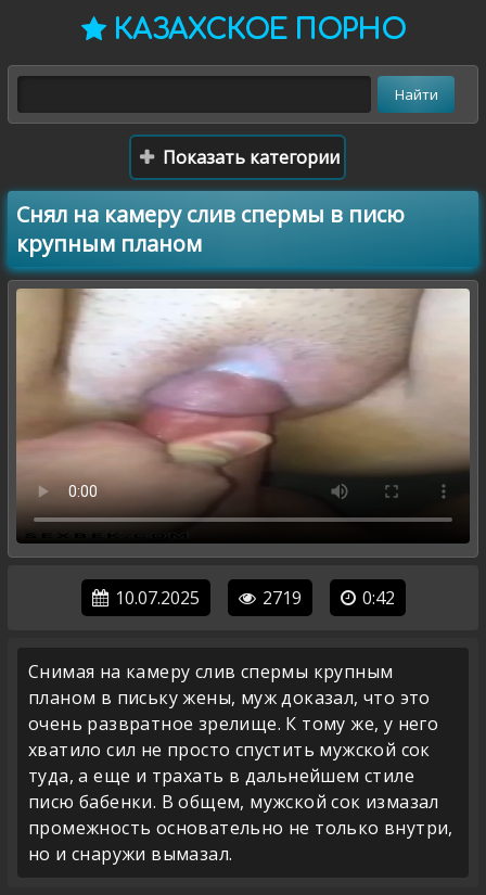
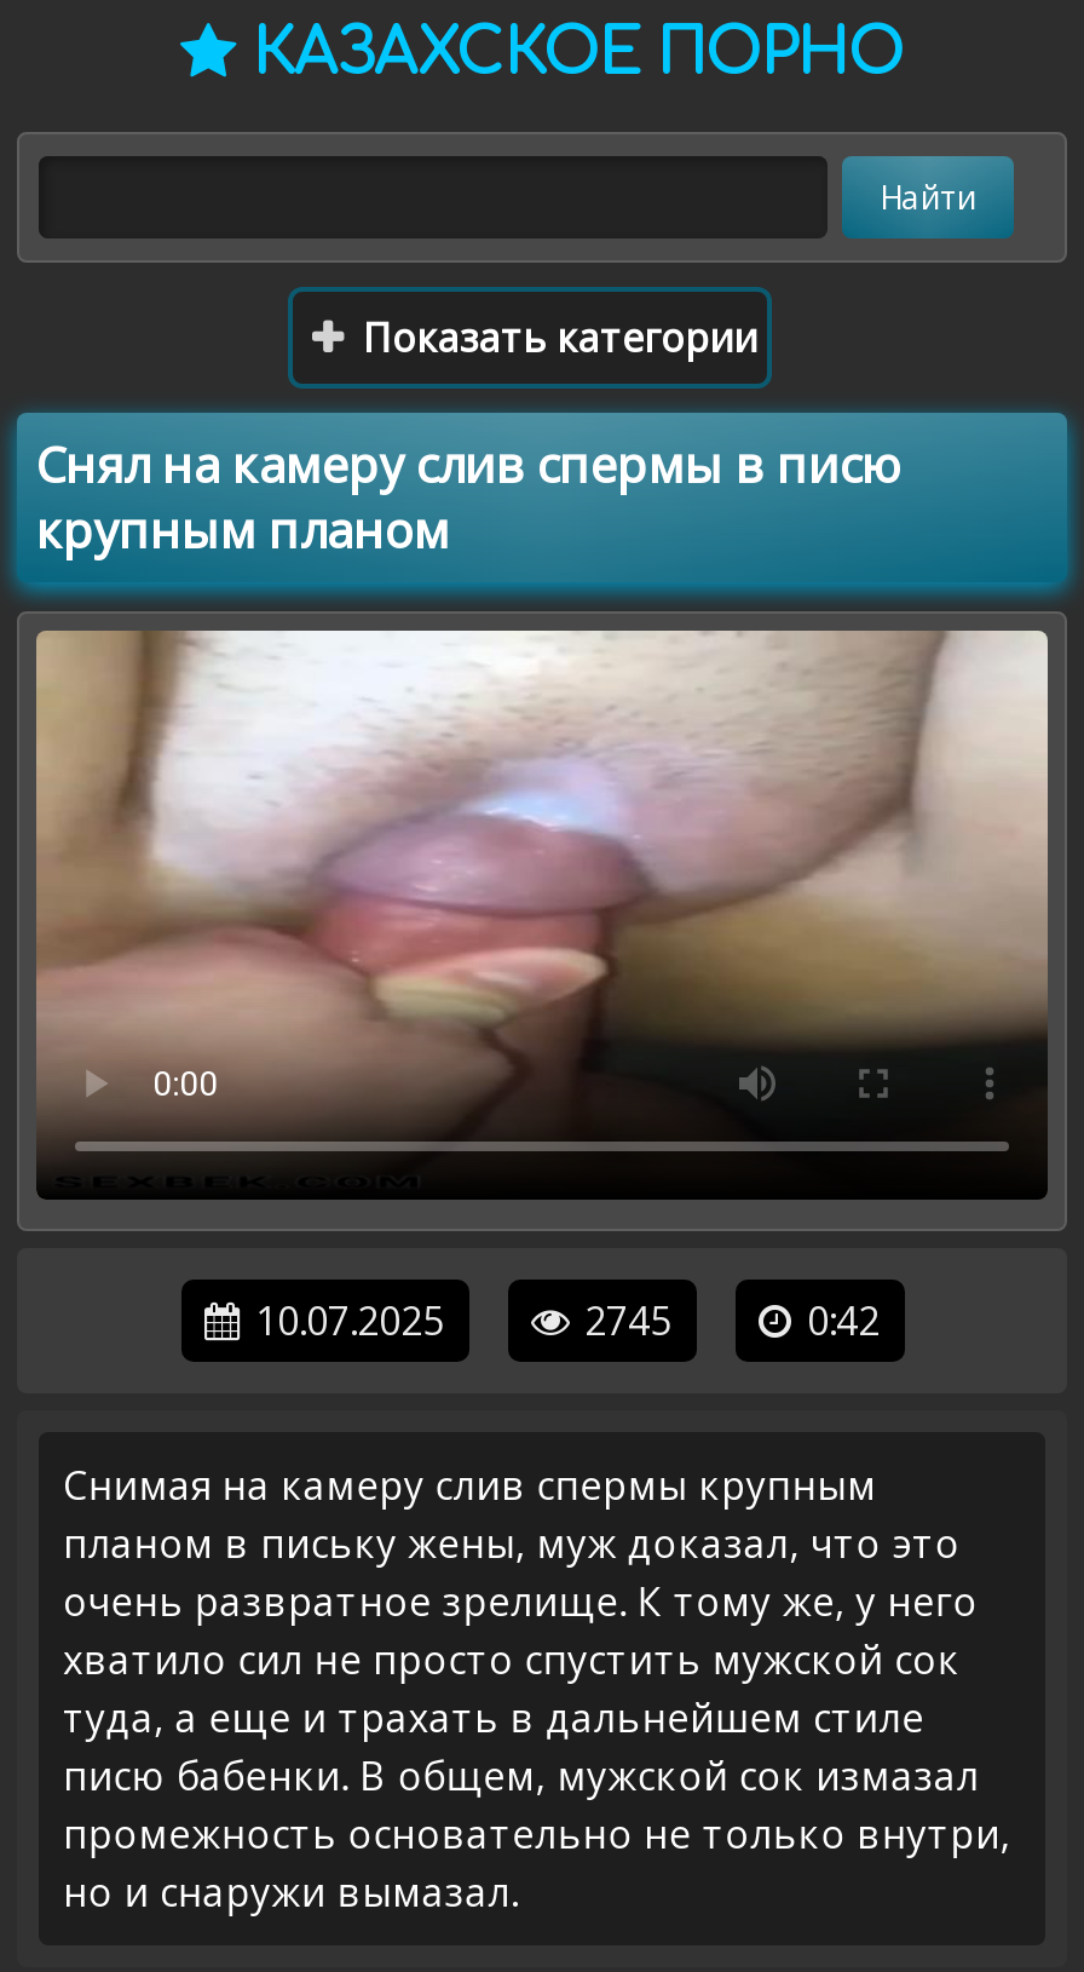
- 2719
+ 2745
